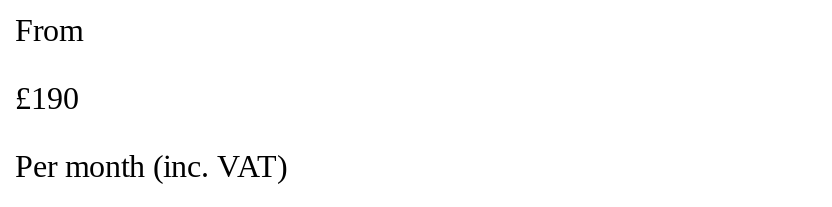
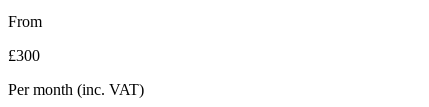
- £190
+ £300
